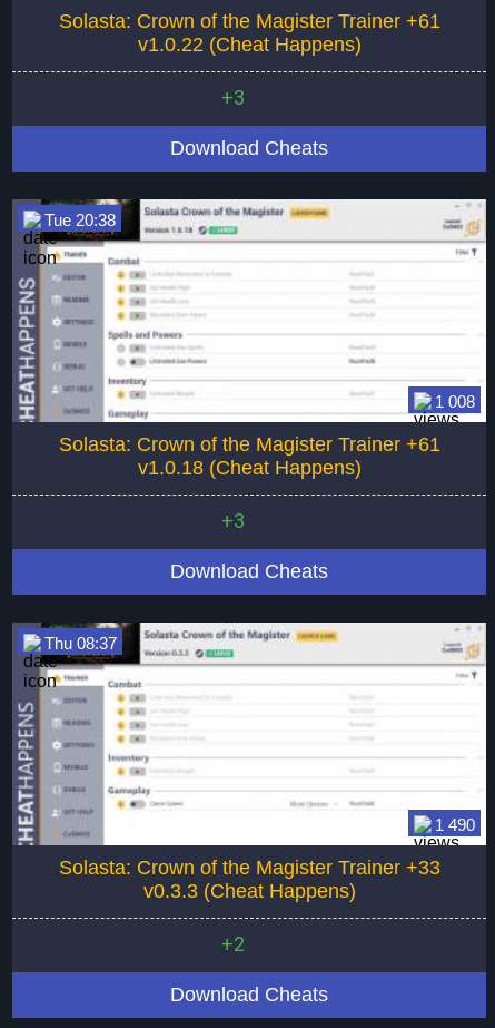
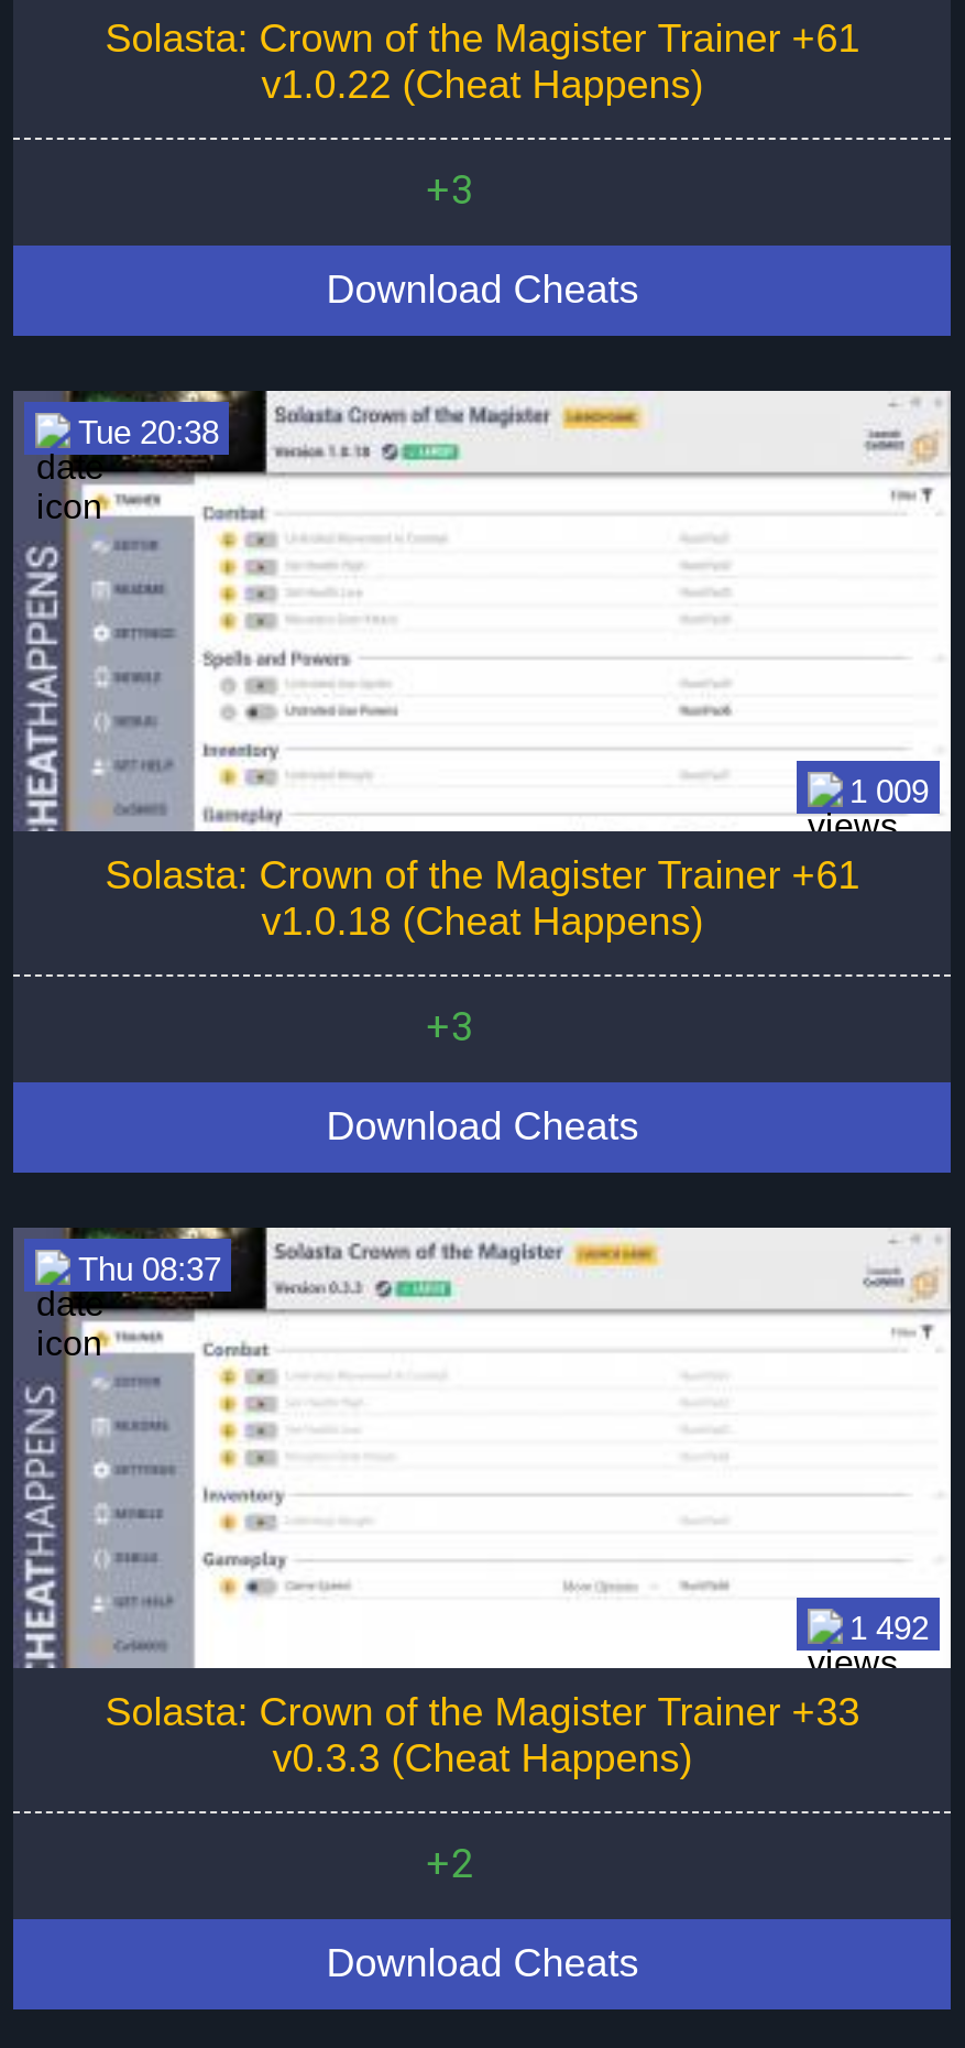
- 1 008
+ 1 009

- 1 490
+ 1 492
